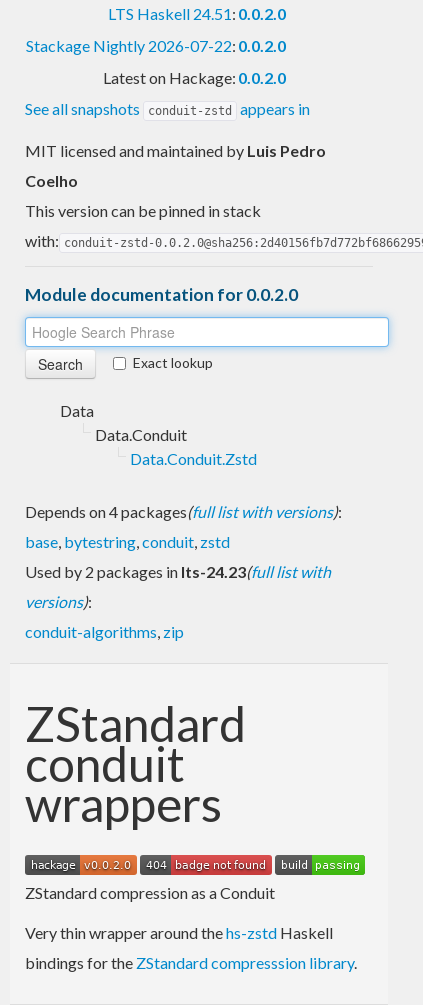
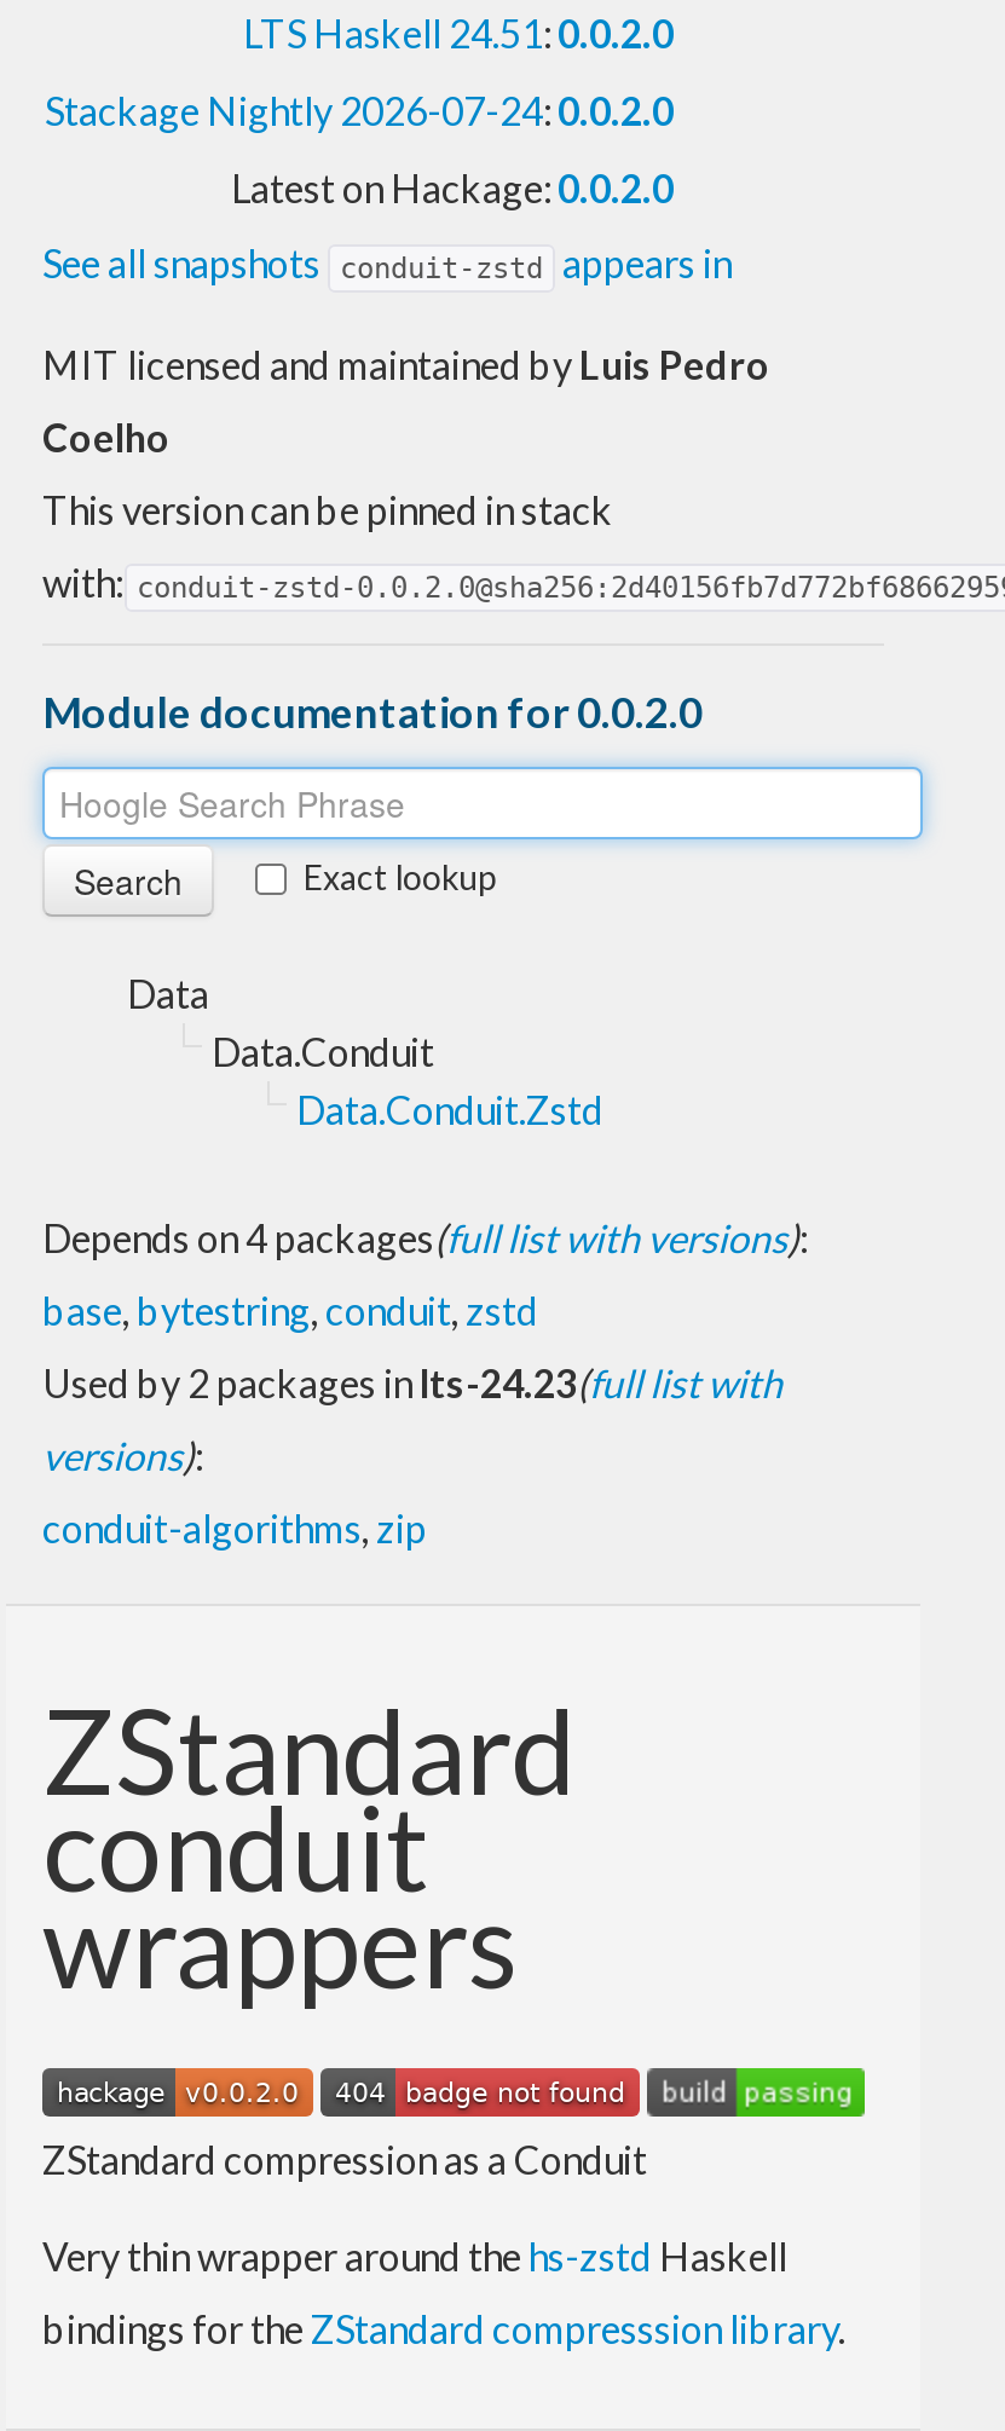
- Stackage Nightly 2026-07-22: 0.0.2.0
+ Stackage Nightly 2026-07-24: 0.0.2.0
